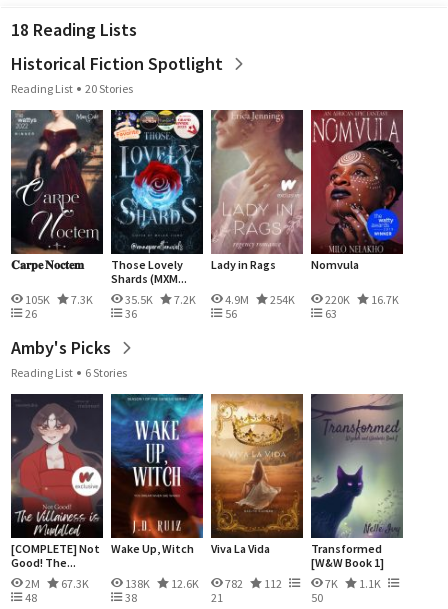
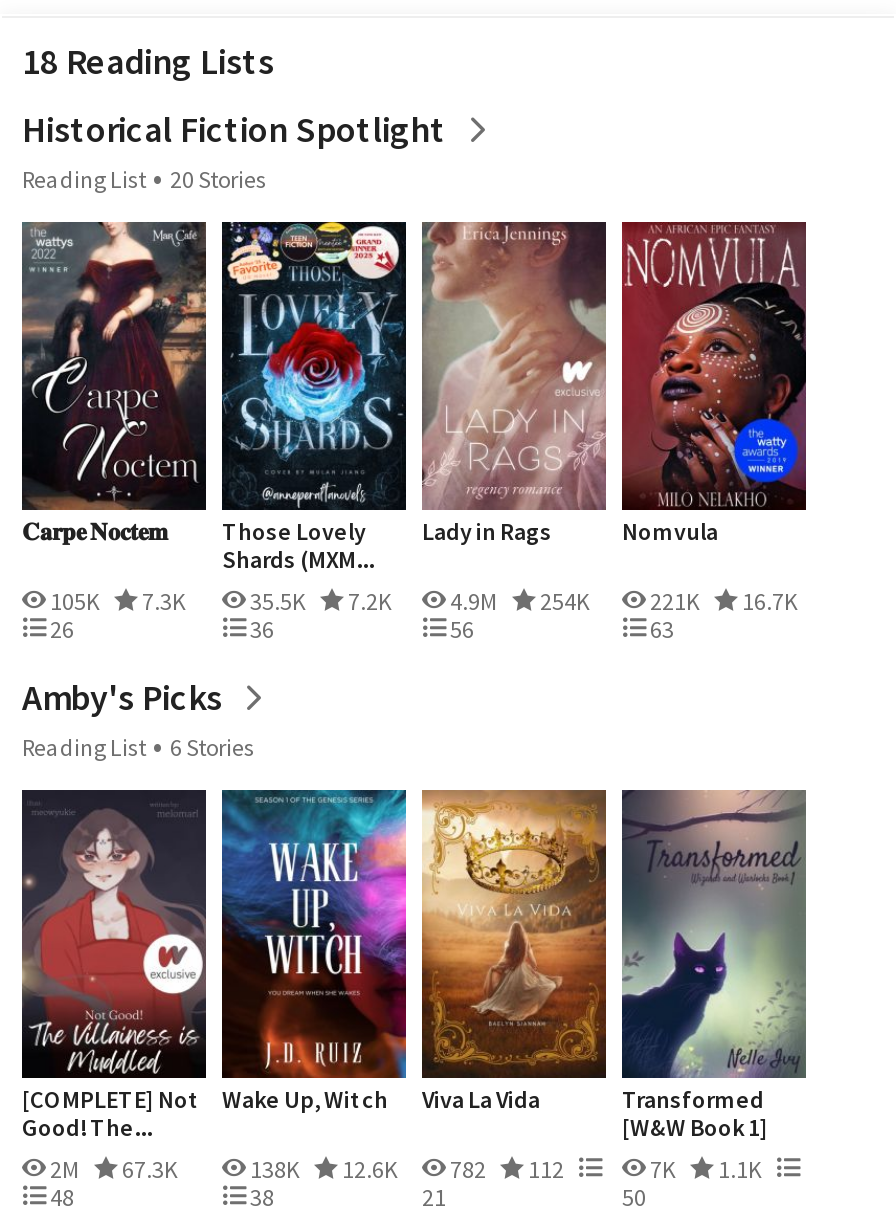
- 105K 7.3K 35.5K 7.2K 4.9M 254K 220K 16.7K
+ 105K 7.3K 35.5K 7.2K 4.9M 254K 221K 16.7K
